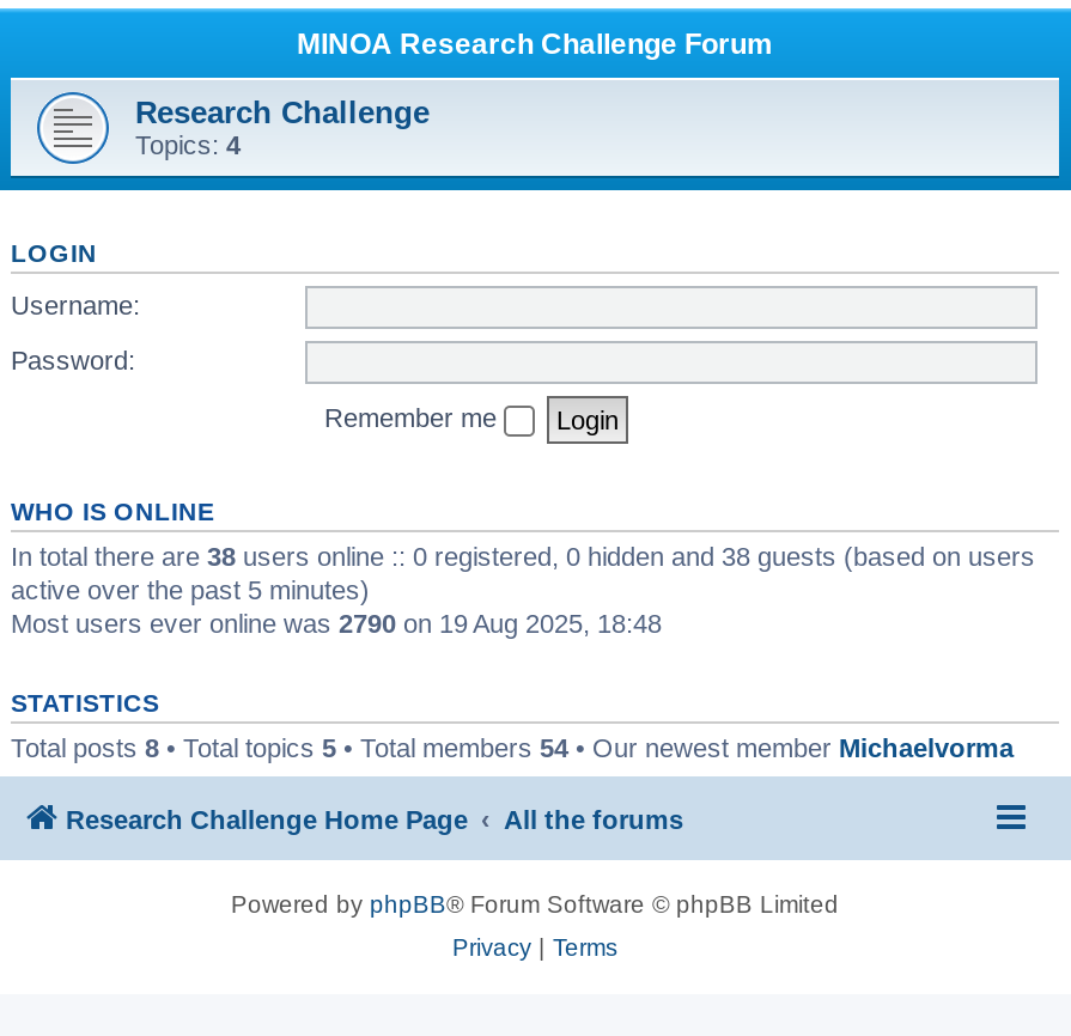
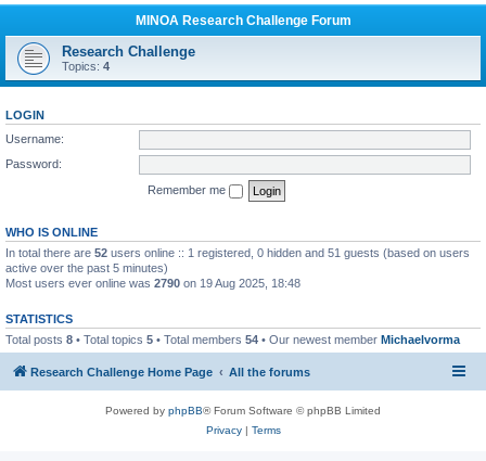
- In total there are 38 users online :: 0 registered, 0 hidden and 38 guests (based on users
+ In total there are 52 users online :: 1 registered, 0 hidden and 51 guests (based on users
